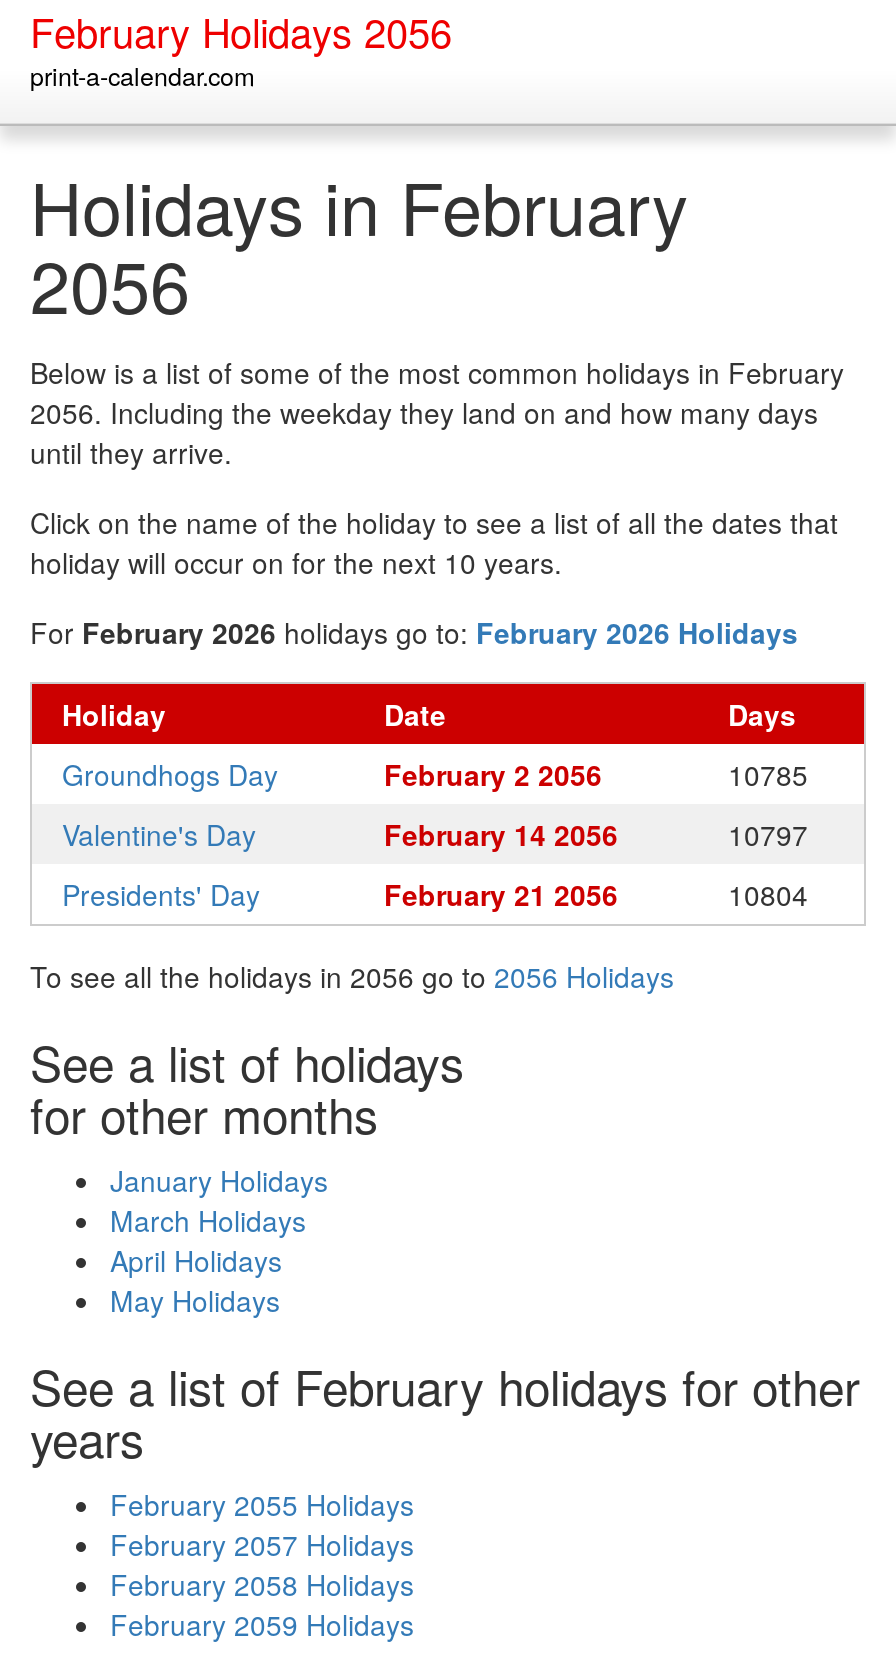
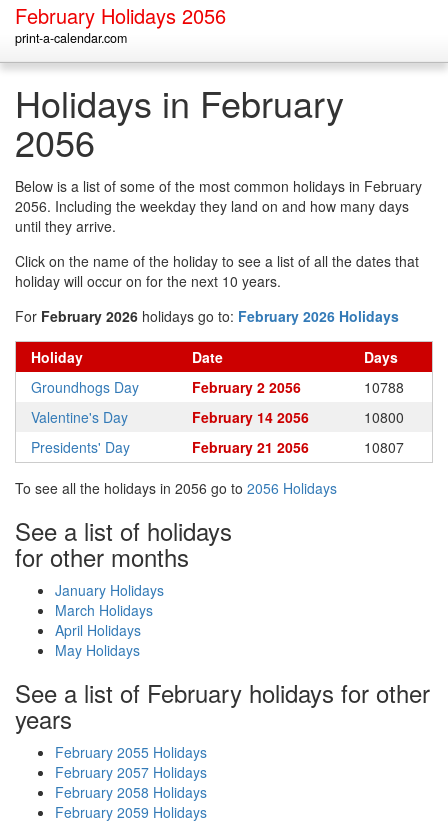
- 10785
+ 10788

- 10797
+ 10800

- 10804
+ 10807
